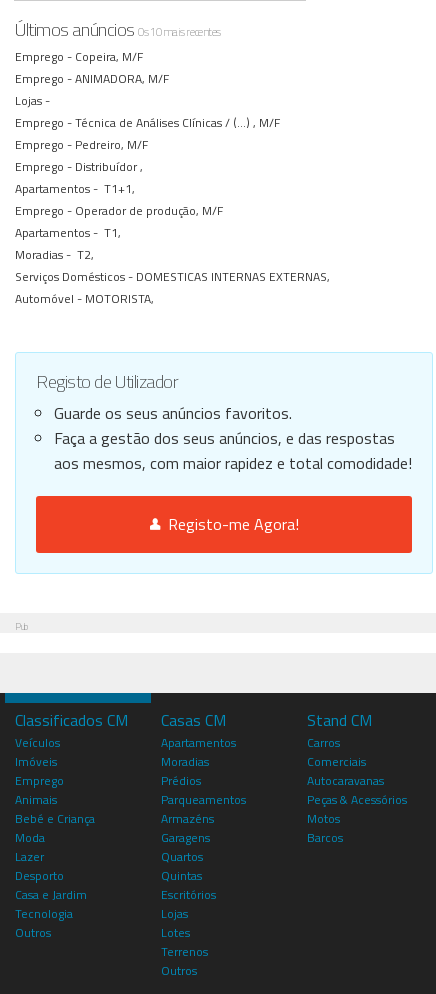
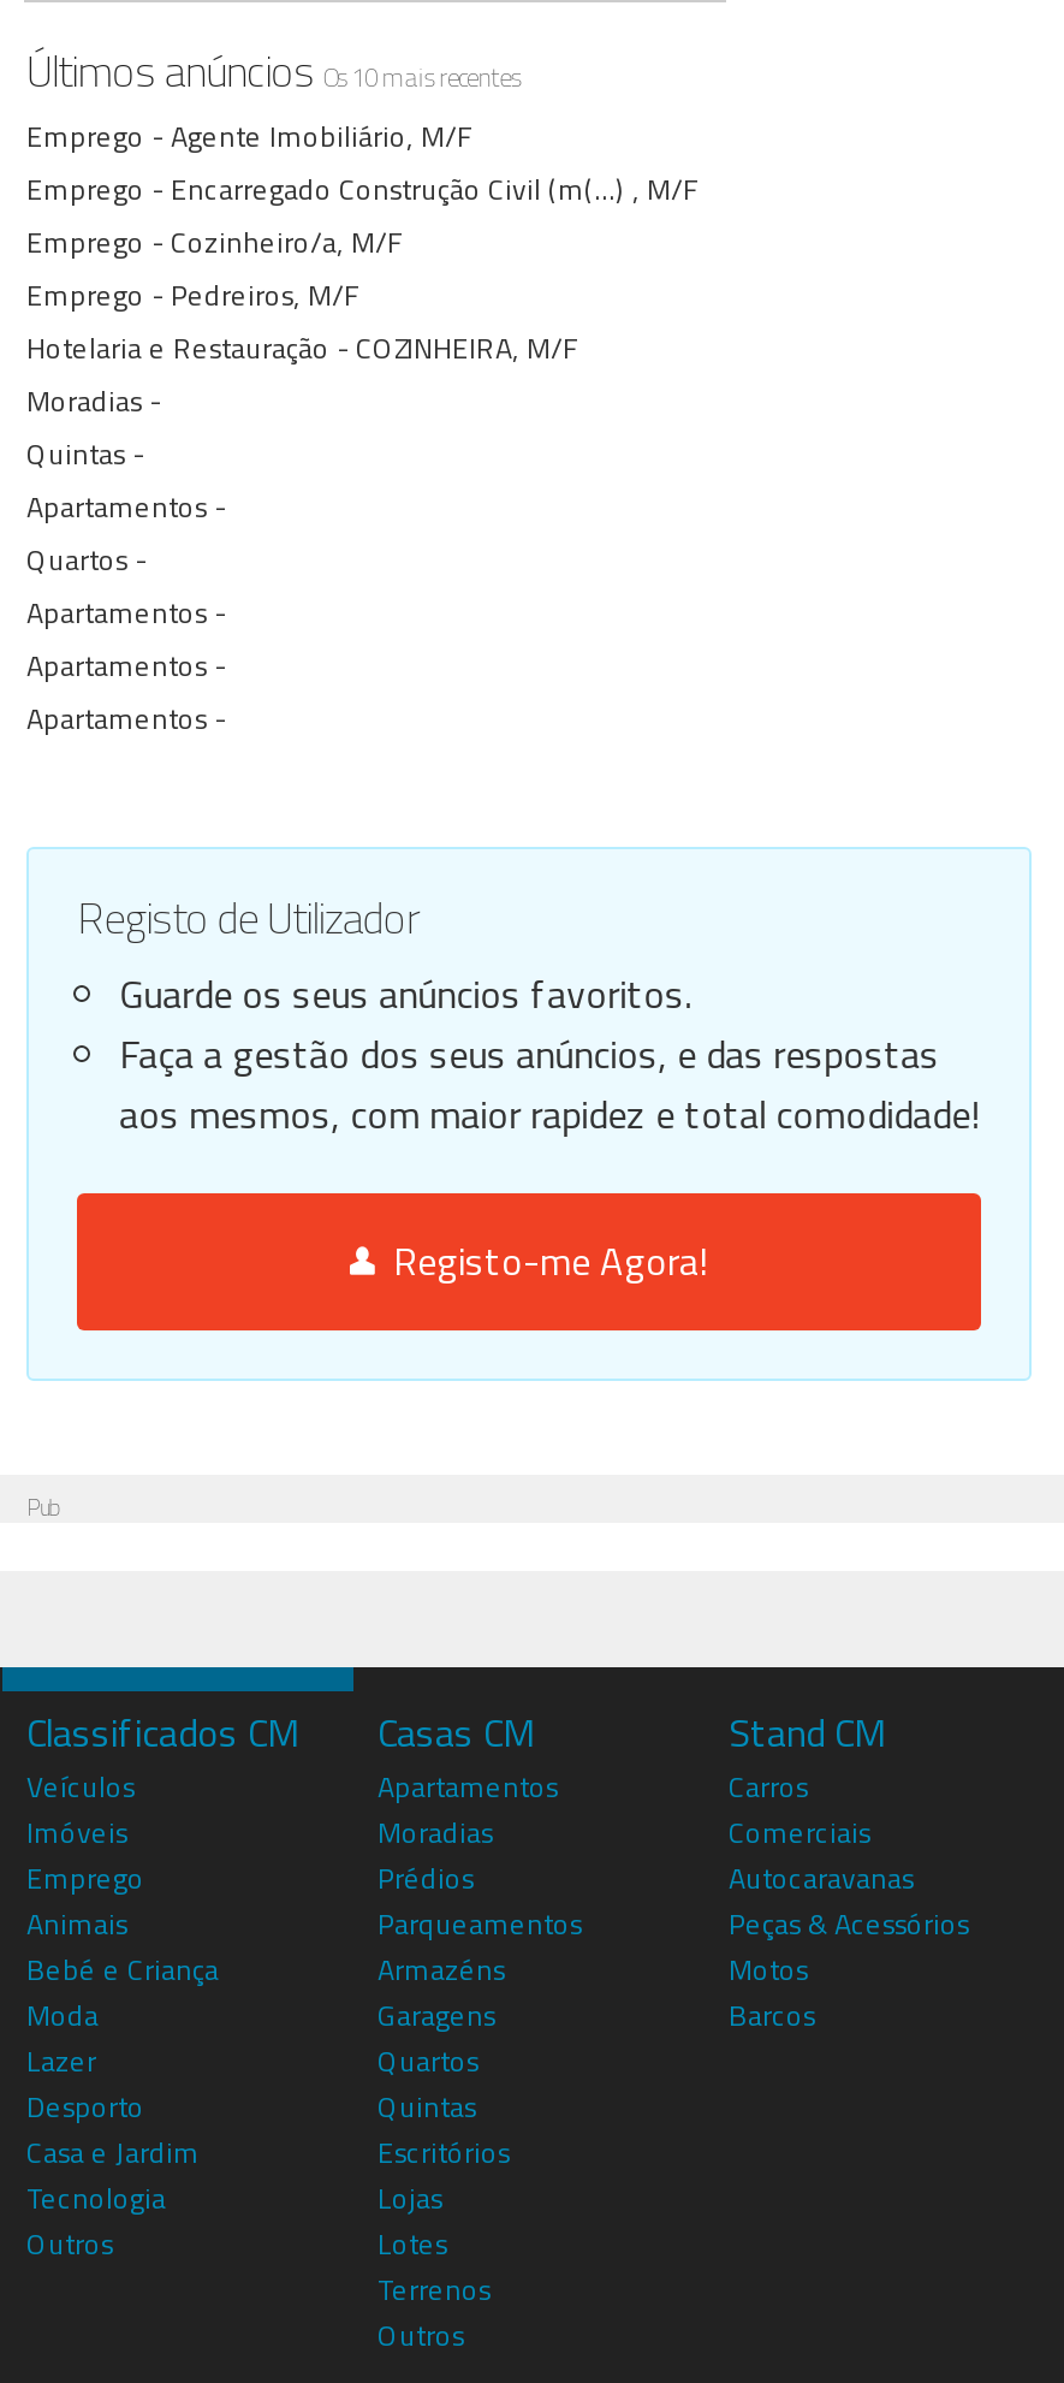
- Emprego - Copeira, M/F
- Emprego -ANIMADORA, M/F
- Lojas -
- Emprego -Técnica de Análises Clínicas / (...) , M/F
- Emprego - Pedreiro, M/F
- Emprego - Distribuídor ,
- Apartamentos - T1+1,
- Emprego - Operador de produção, M/F
- Apartamentos - T1,
- Moradias - T2,
- Serviços Domésticos - DOMESTICAS INTERNAS EXTERNAS,
- Automóvel - MOTORISTA,
+ Emprego - Agente Imobiliário, M/F
+ Emprego - Encarregado Construção Civil (m(...) , M/F
+ Emprego - Cozinheiro/a, M/F
+ Emprego - Pedreiros, M/F
+ Hotelaria e Restauração - COZINHEIRA, M/F
+ Moradias -
+ Quintas -
+ Apartamentos -
+ Quartos -
+ Apartamentos -
+ Apartamentos -
+ Apartamentos -
